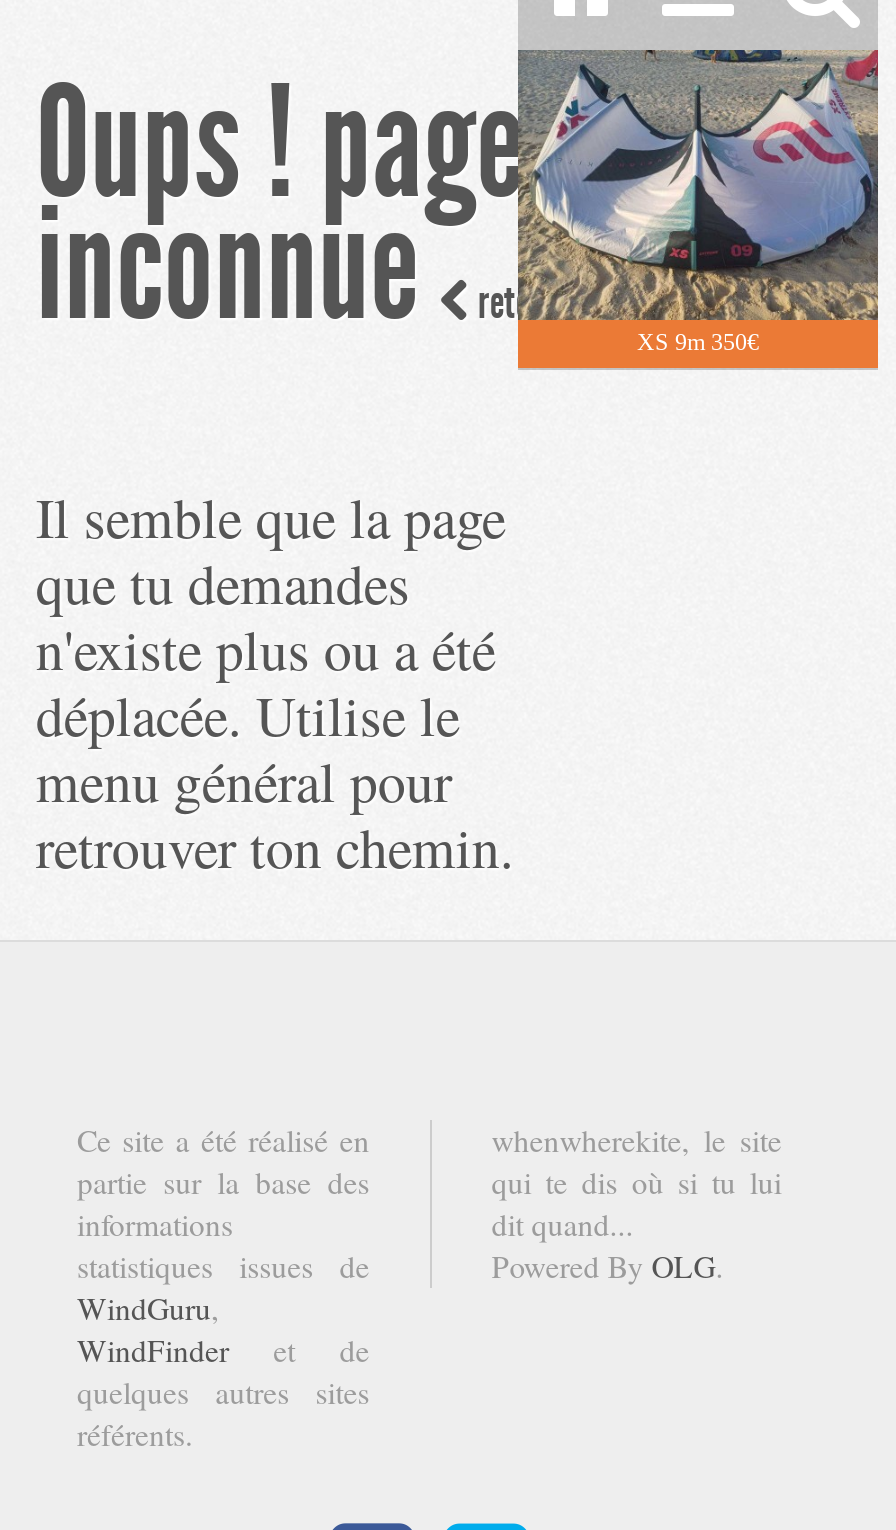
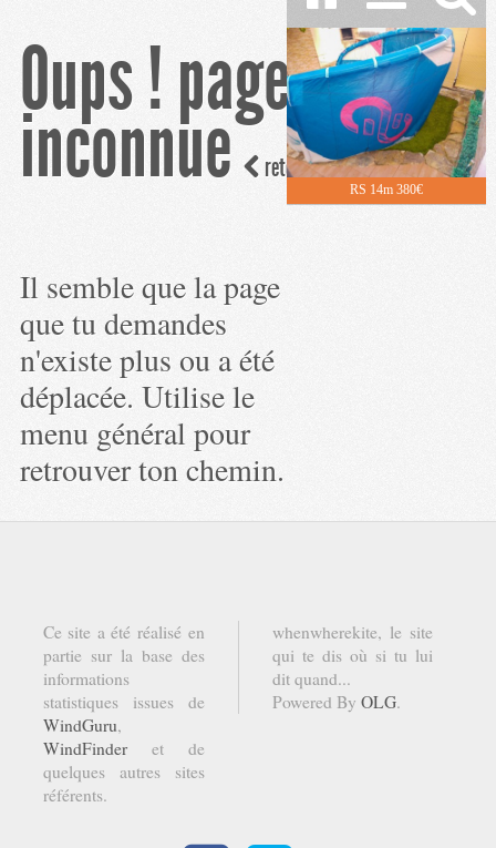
- [image]
+ [image]
